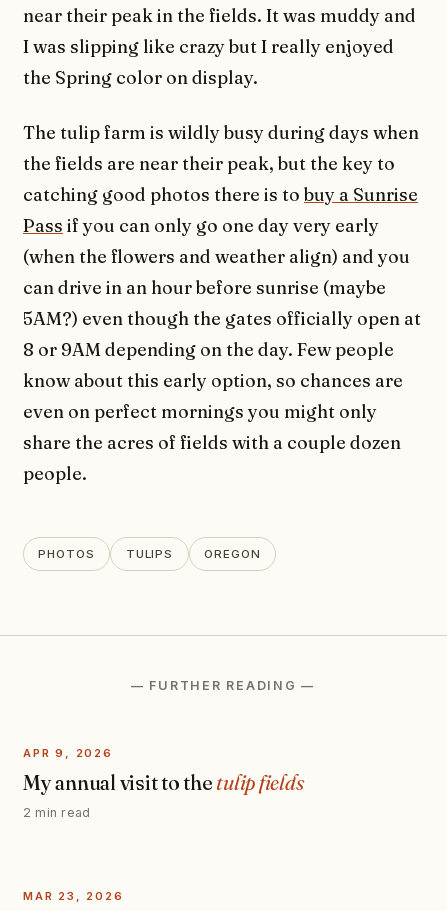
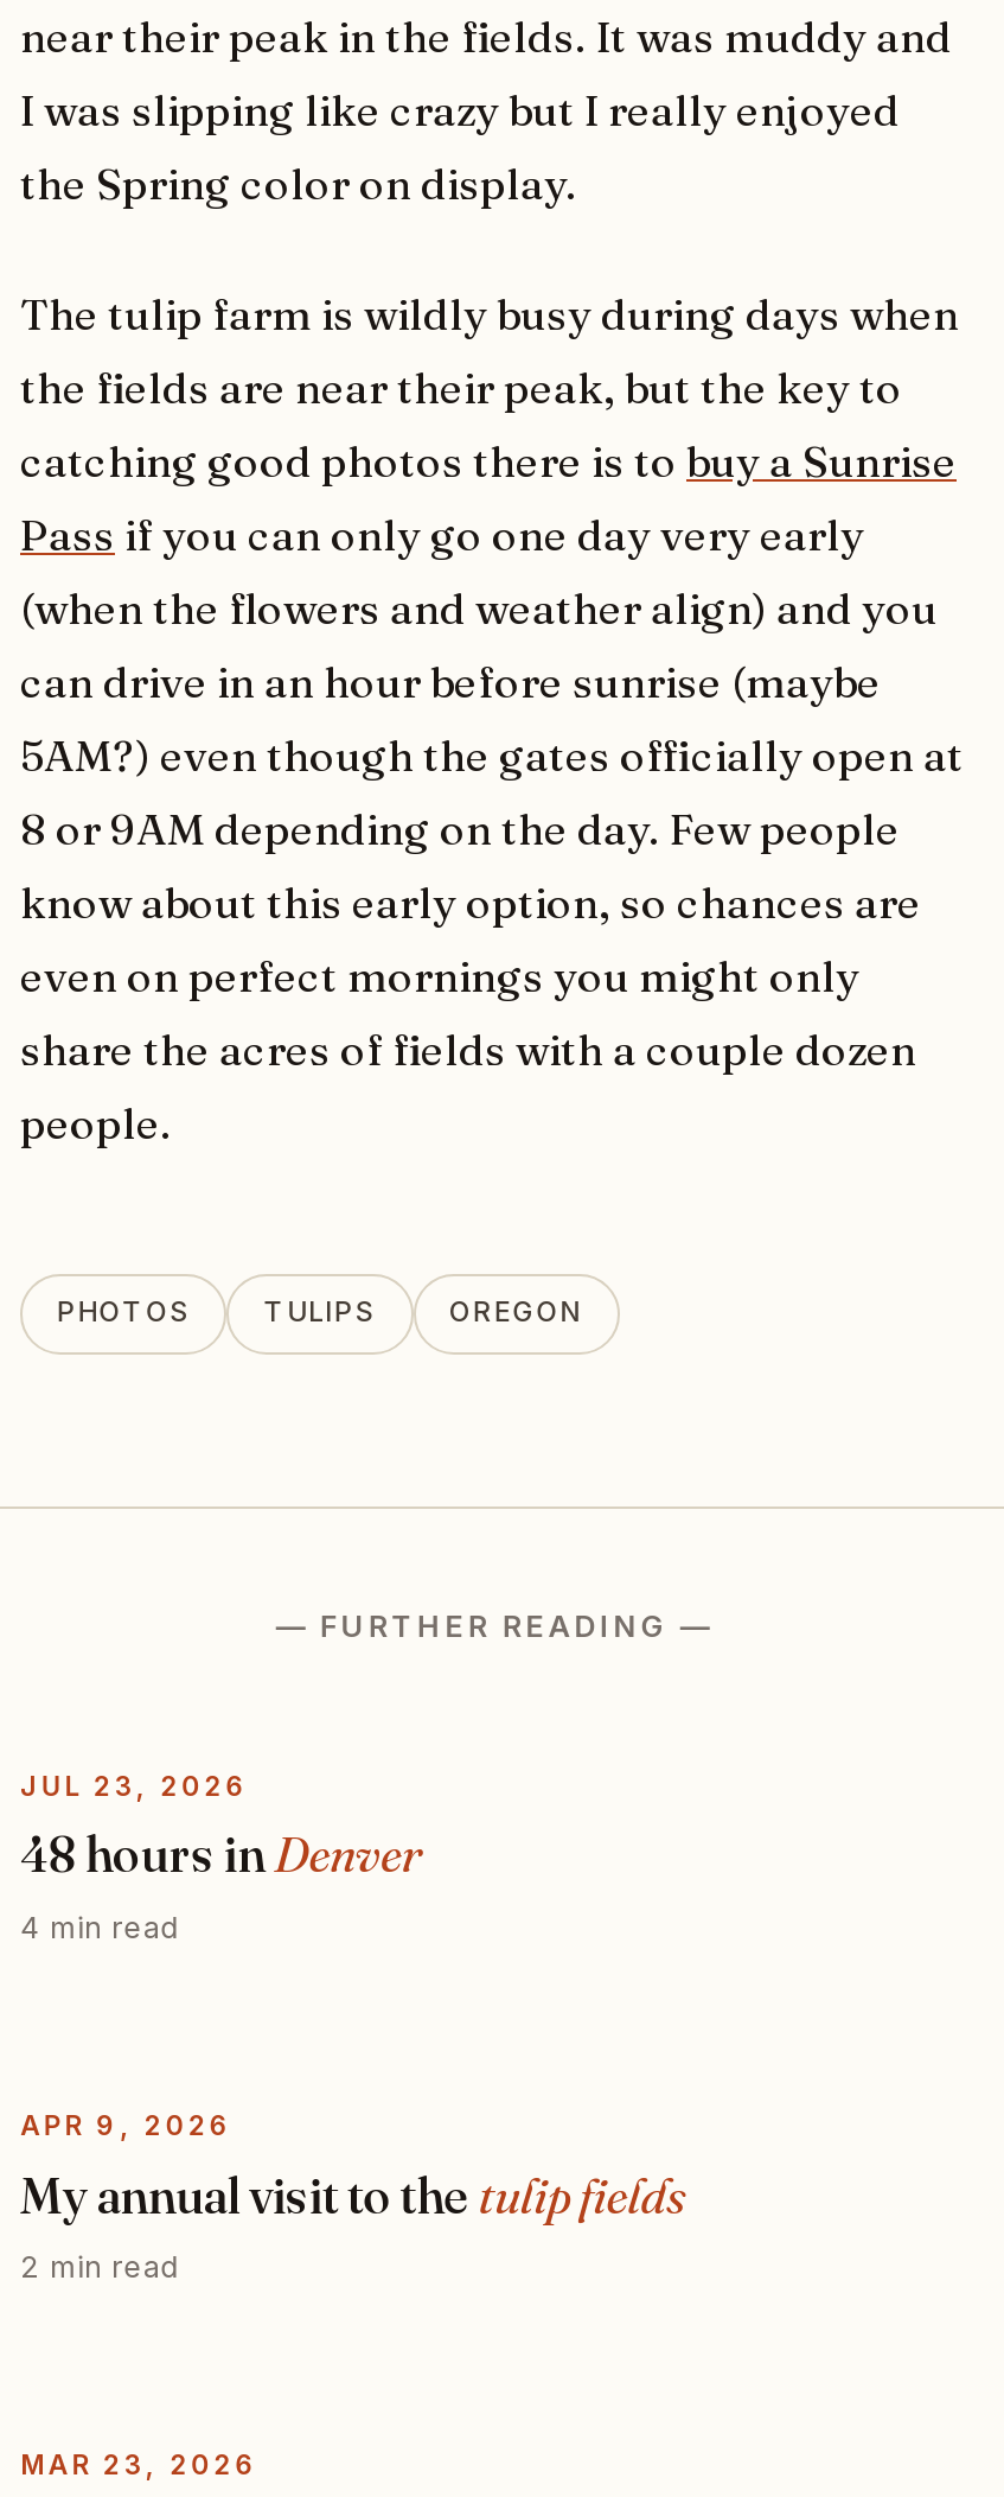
+ JUL 23, 2026
+ 48 hours inDenver
+ 4 min read
